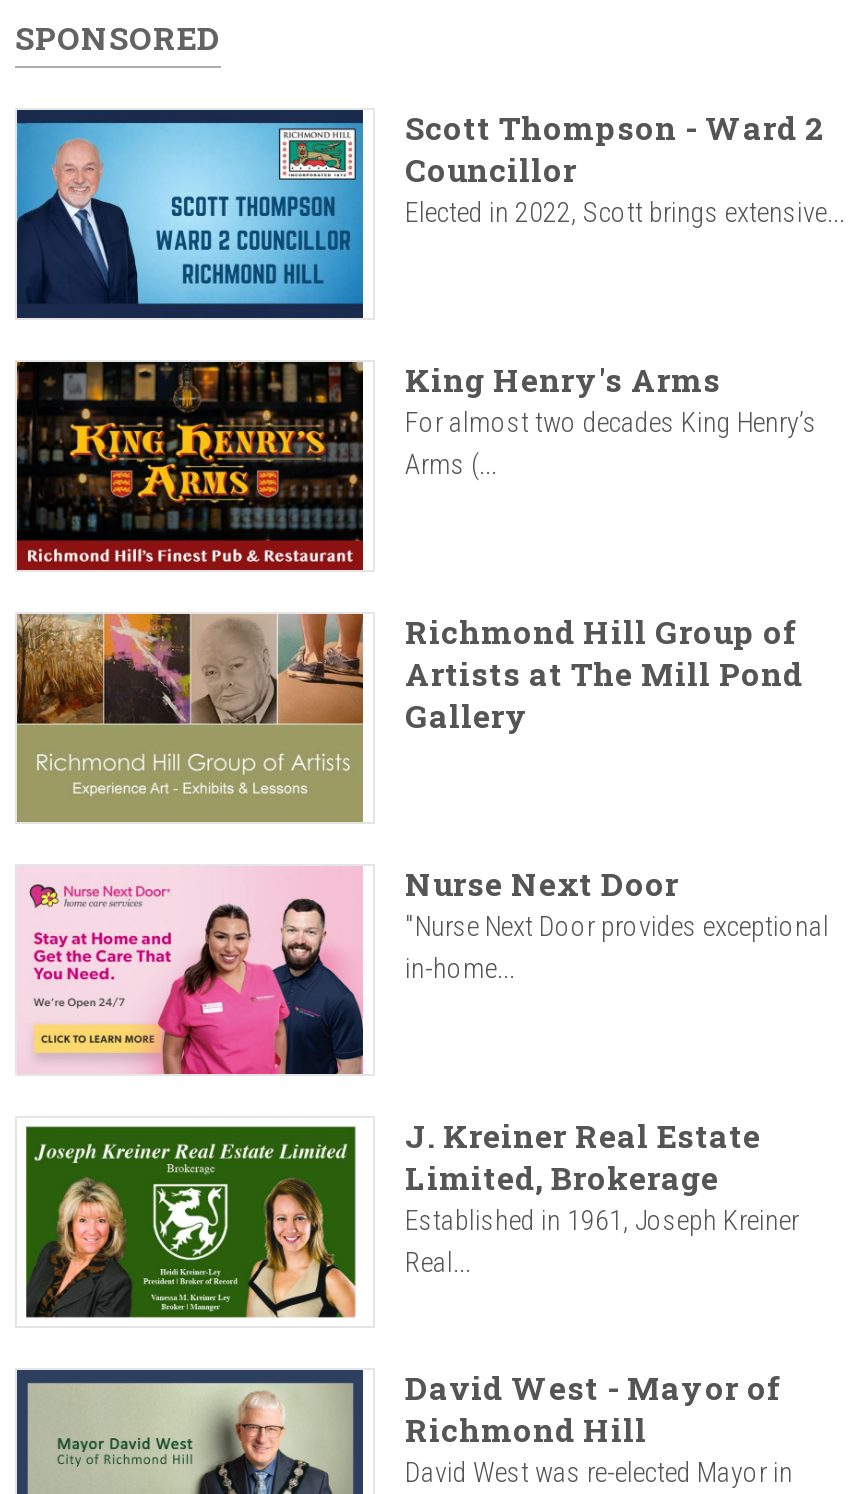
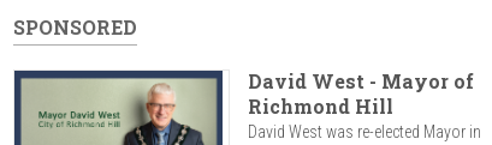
- [image]
- Scott Thompson - Ward 2
- Councillor
- Elected in 2022, Scott brings extensive...

- [image]
- King Henry's Arms
- For almost two decades King Henry’s
- Arms (...

- [image]
- Richmond Hill Group of
- Artists at The Mill Pond
- Gallery

- [image]
- Nurse Next Door
- "Nurse Next Door provides exceptional
- in-home...

- [image]
- J. Kreiner Real Estate
- Limited, Brokerage
- Established in 1961, Joseph Kreiner
- Real...
